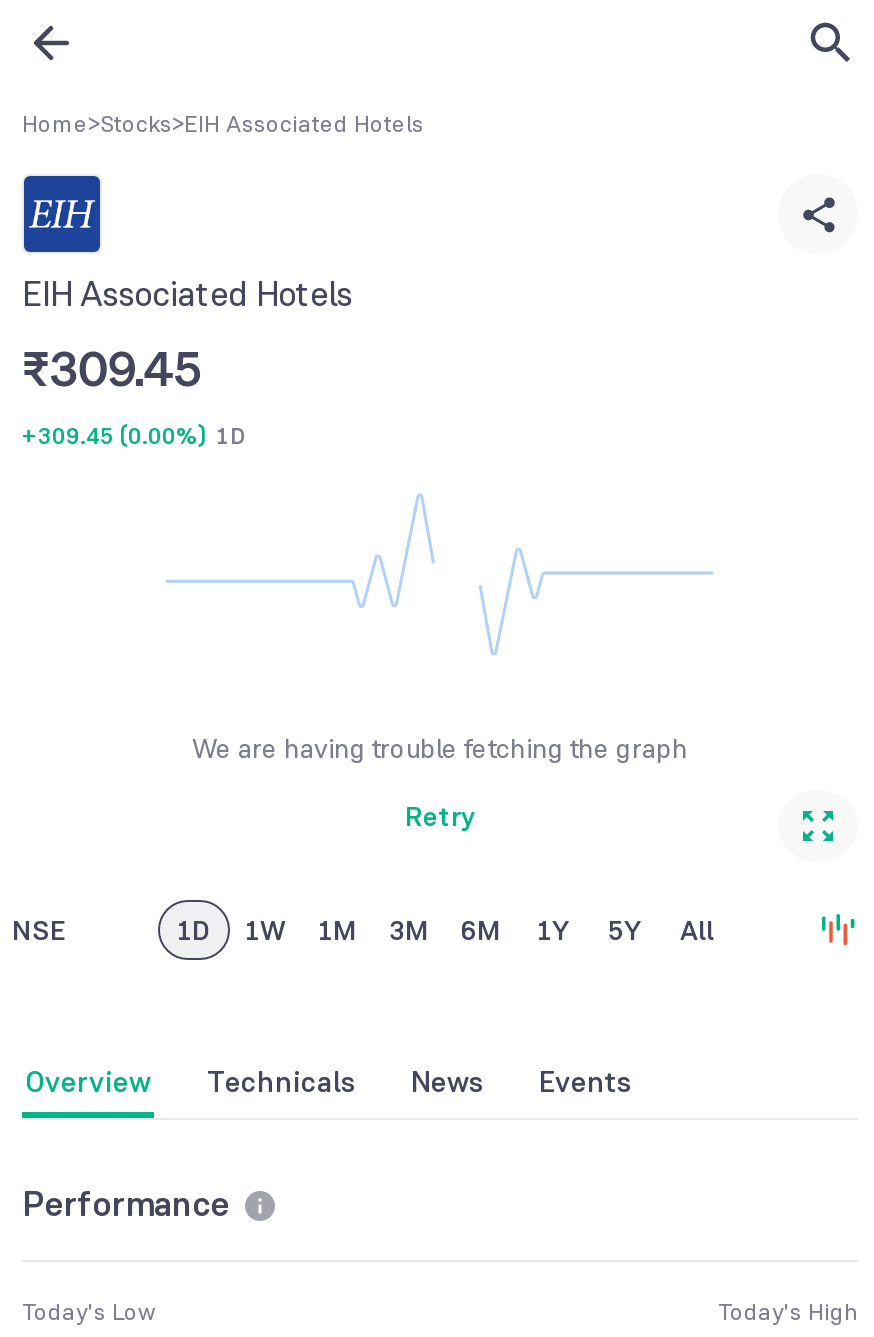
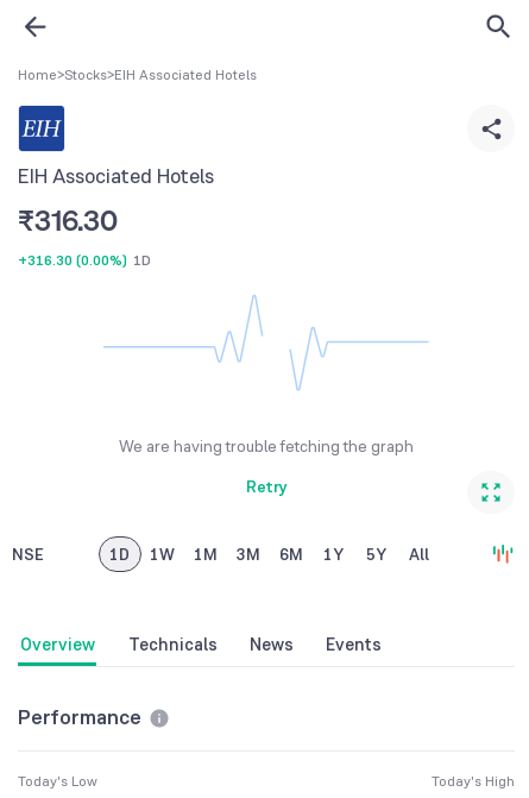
- ₹309.45
+ ₹316.30

- +309.45 (0.00%) 1D
+ +316.30 (0.00%) 1D
